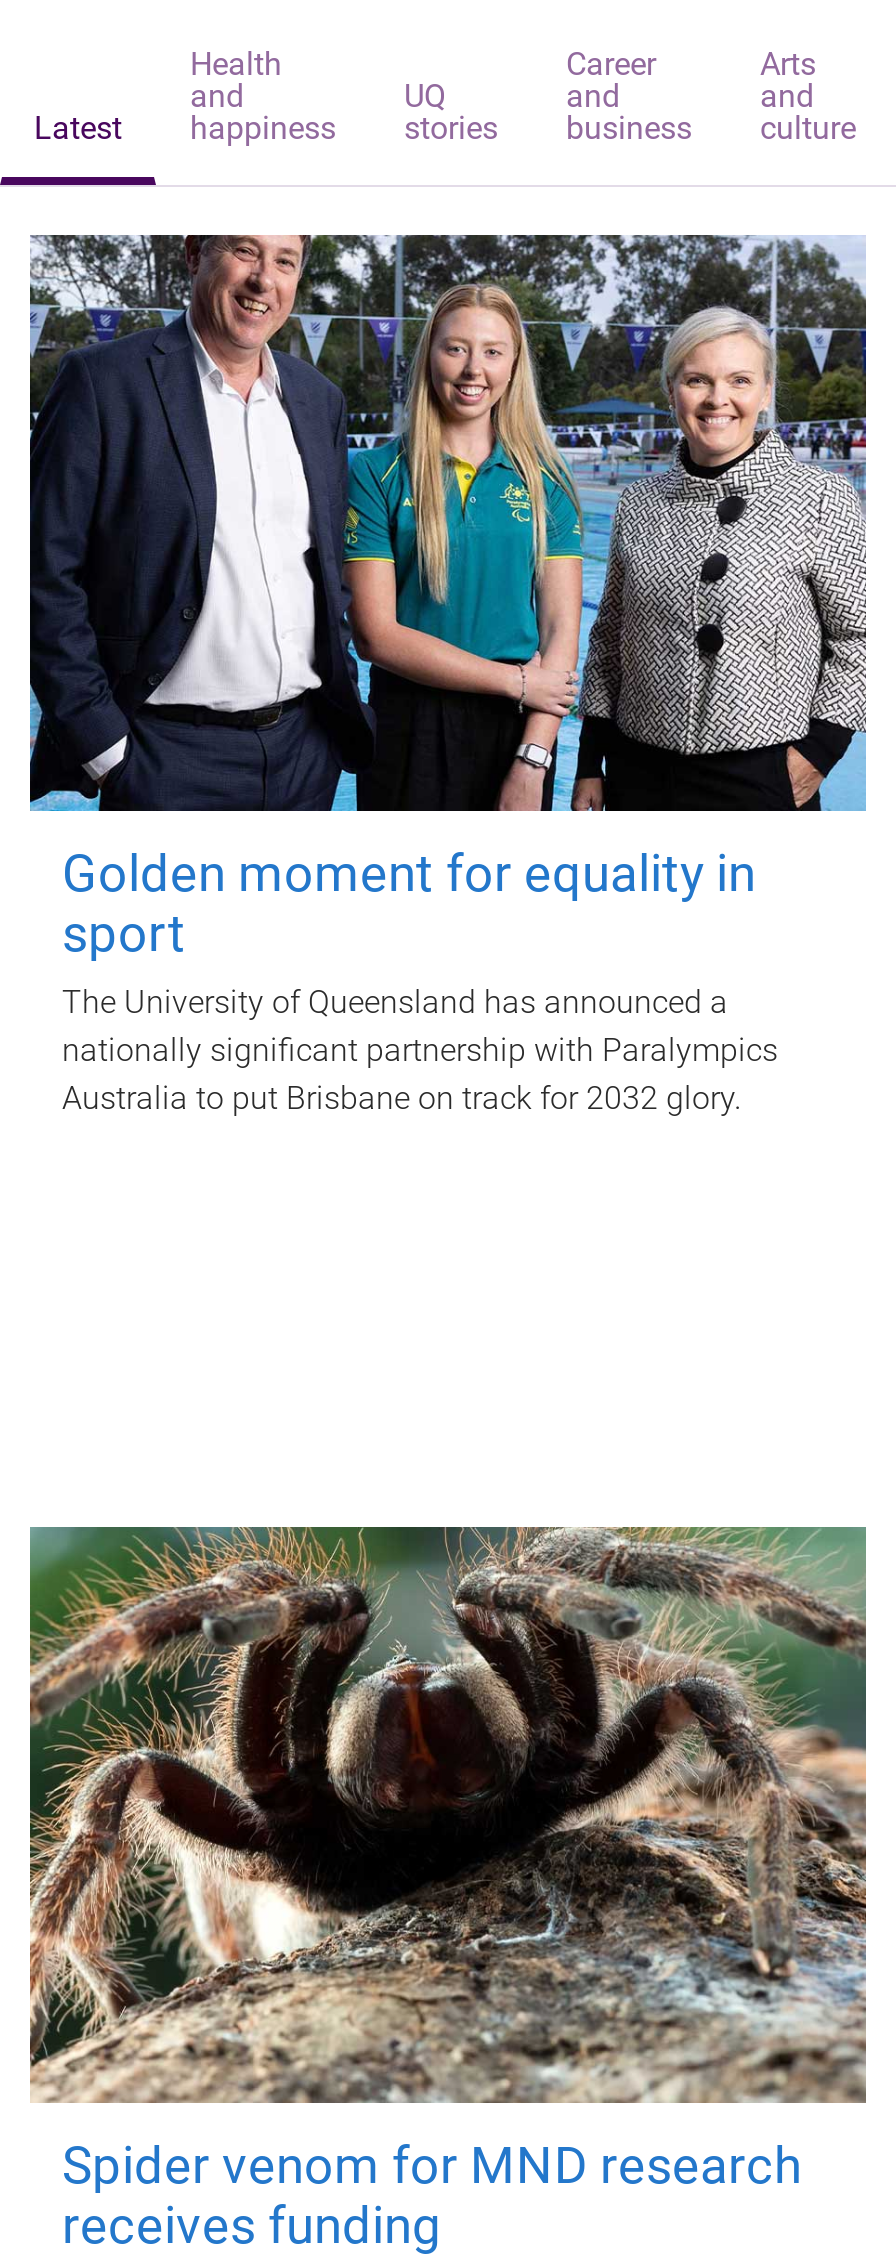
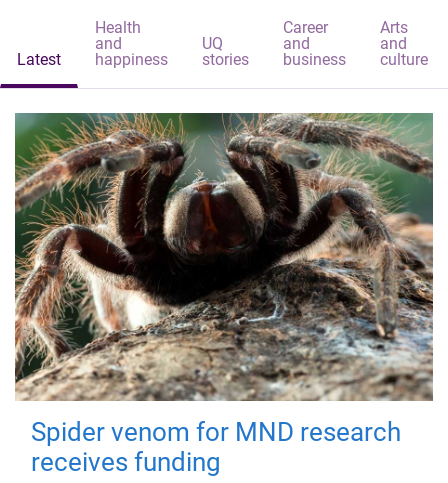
- [image]
- Golden moment for equality in
- sport
- The University of Queensland has announced a
- nationally significant partnership with Paralympics
- Australia to put Brisbane on track for 2032 glory.
